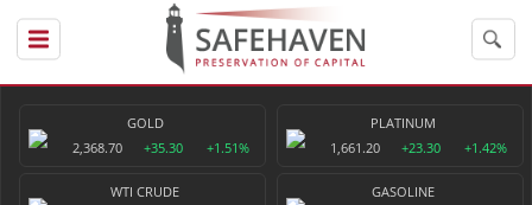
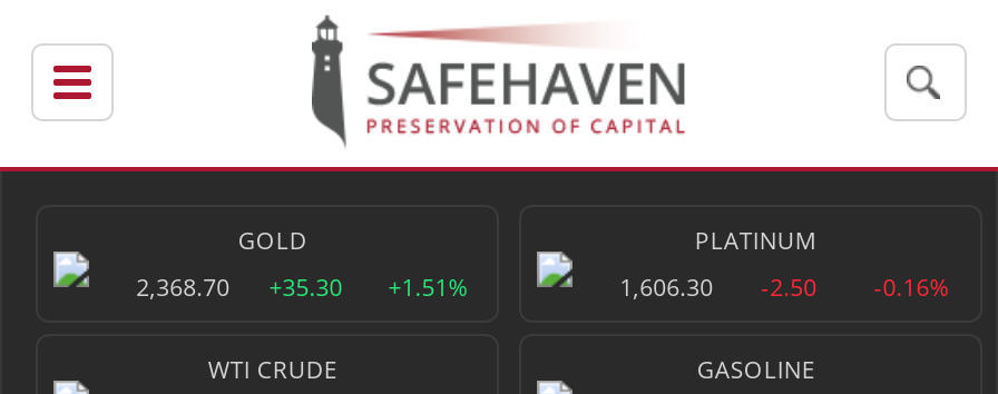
- 1,661.20
+ 1,606.30

- +23.30
+ -2.50

- +1.42%
+ -0.16%
